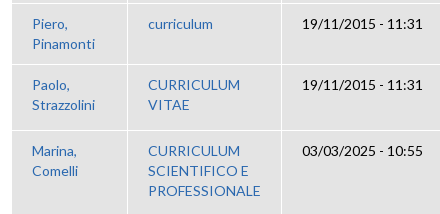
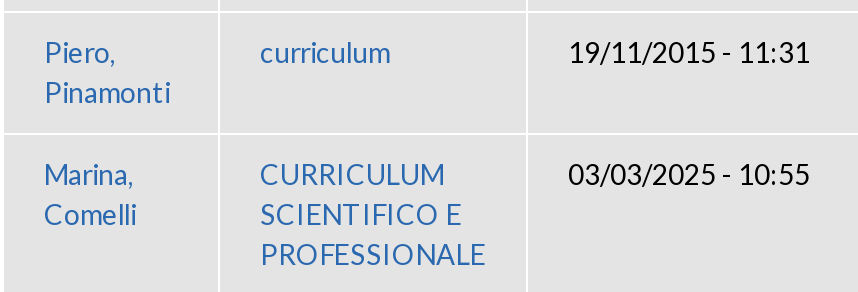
- 19/11/2015 - 11:31

- Paolo,
- Strazzolini

- CURRICULUM
- VITAE
